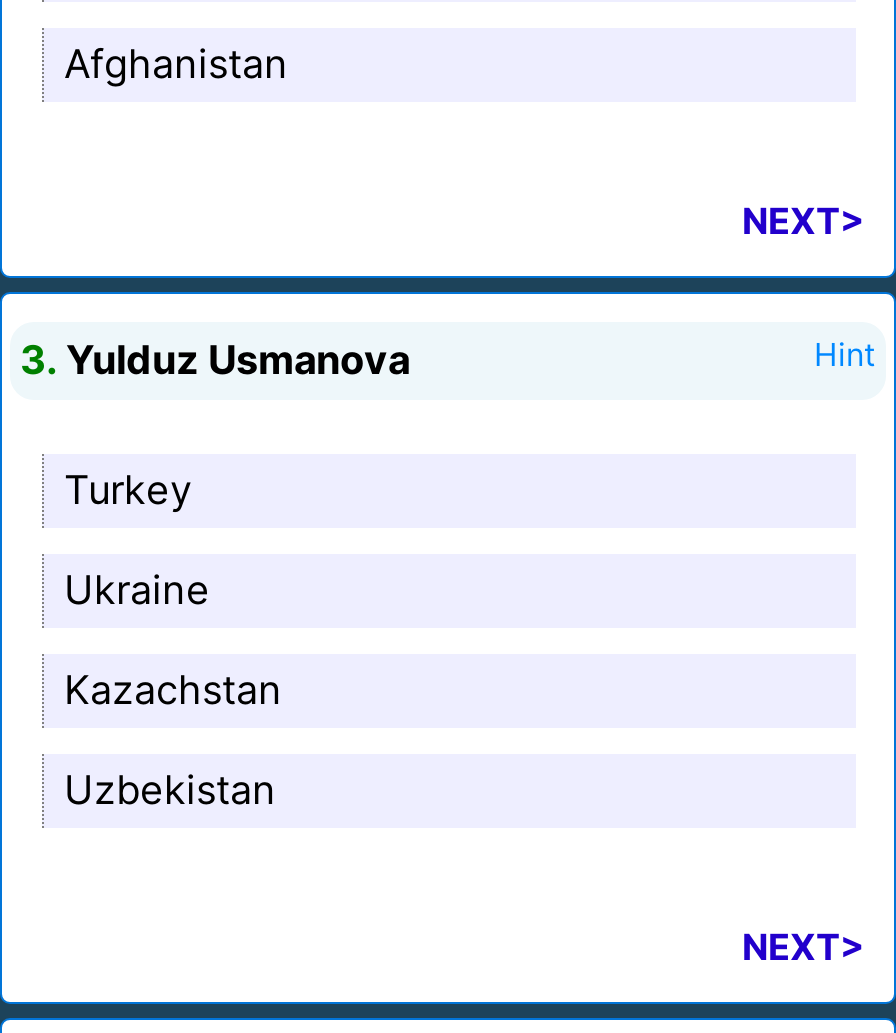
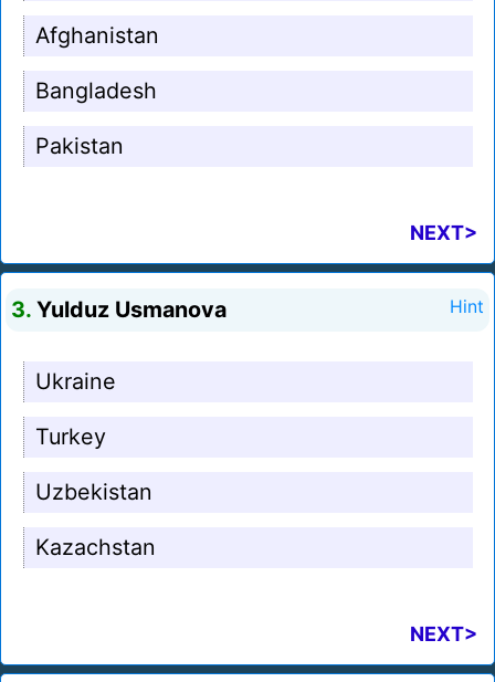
+ Bangladesh
+ Pakistan

moved down: Turkey

moved down: Kazachstan
